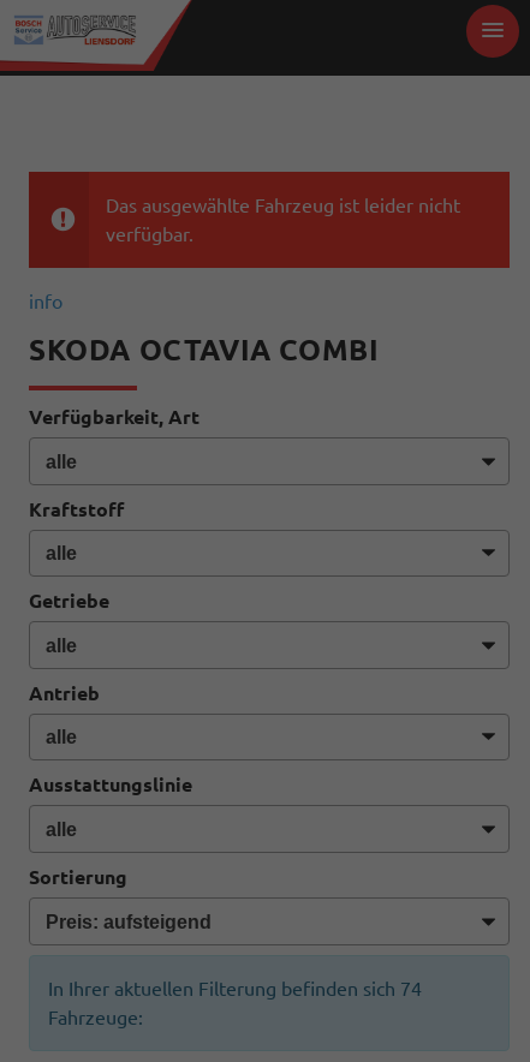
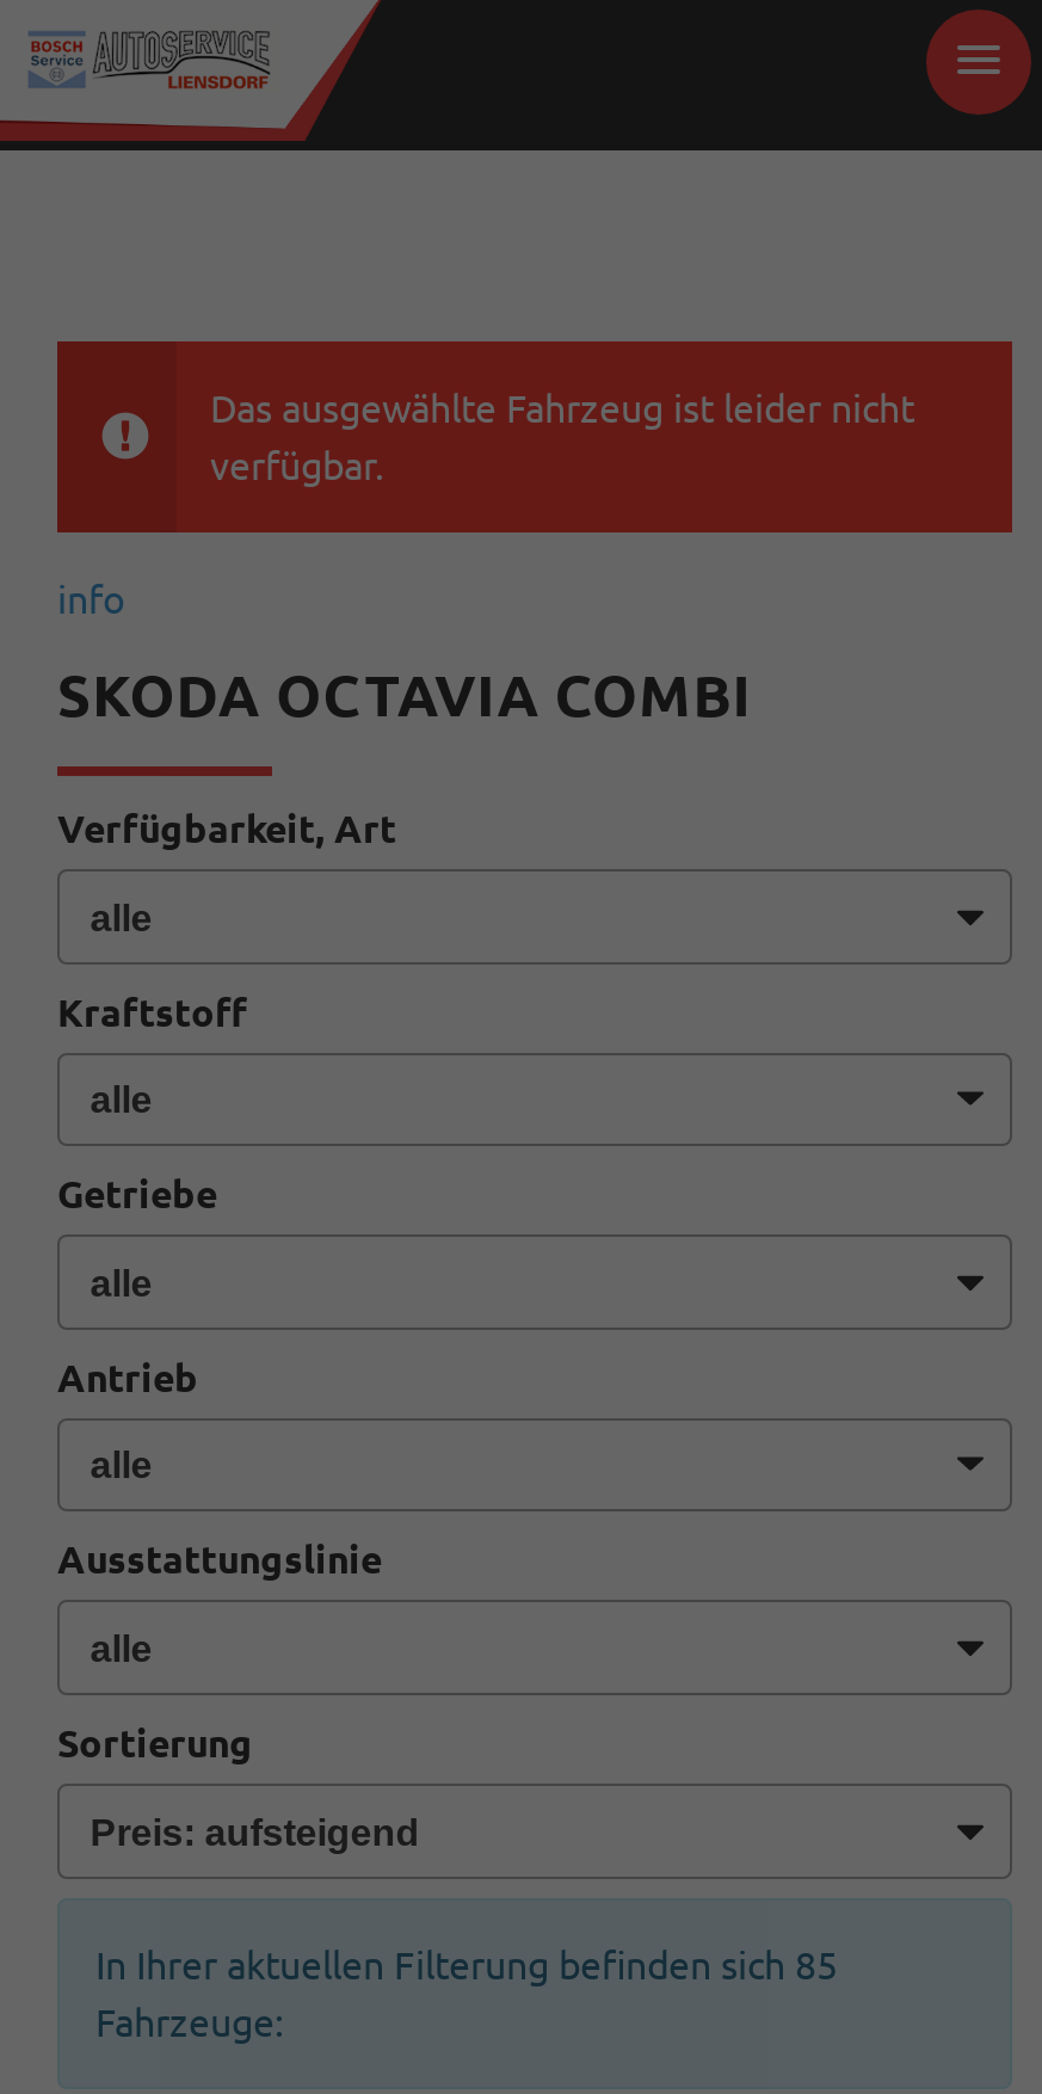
- In Ihrer aktuellen Filterung befinden sich 74
+ In Ihrer aktuellen Filterung befinden sich 85
